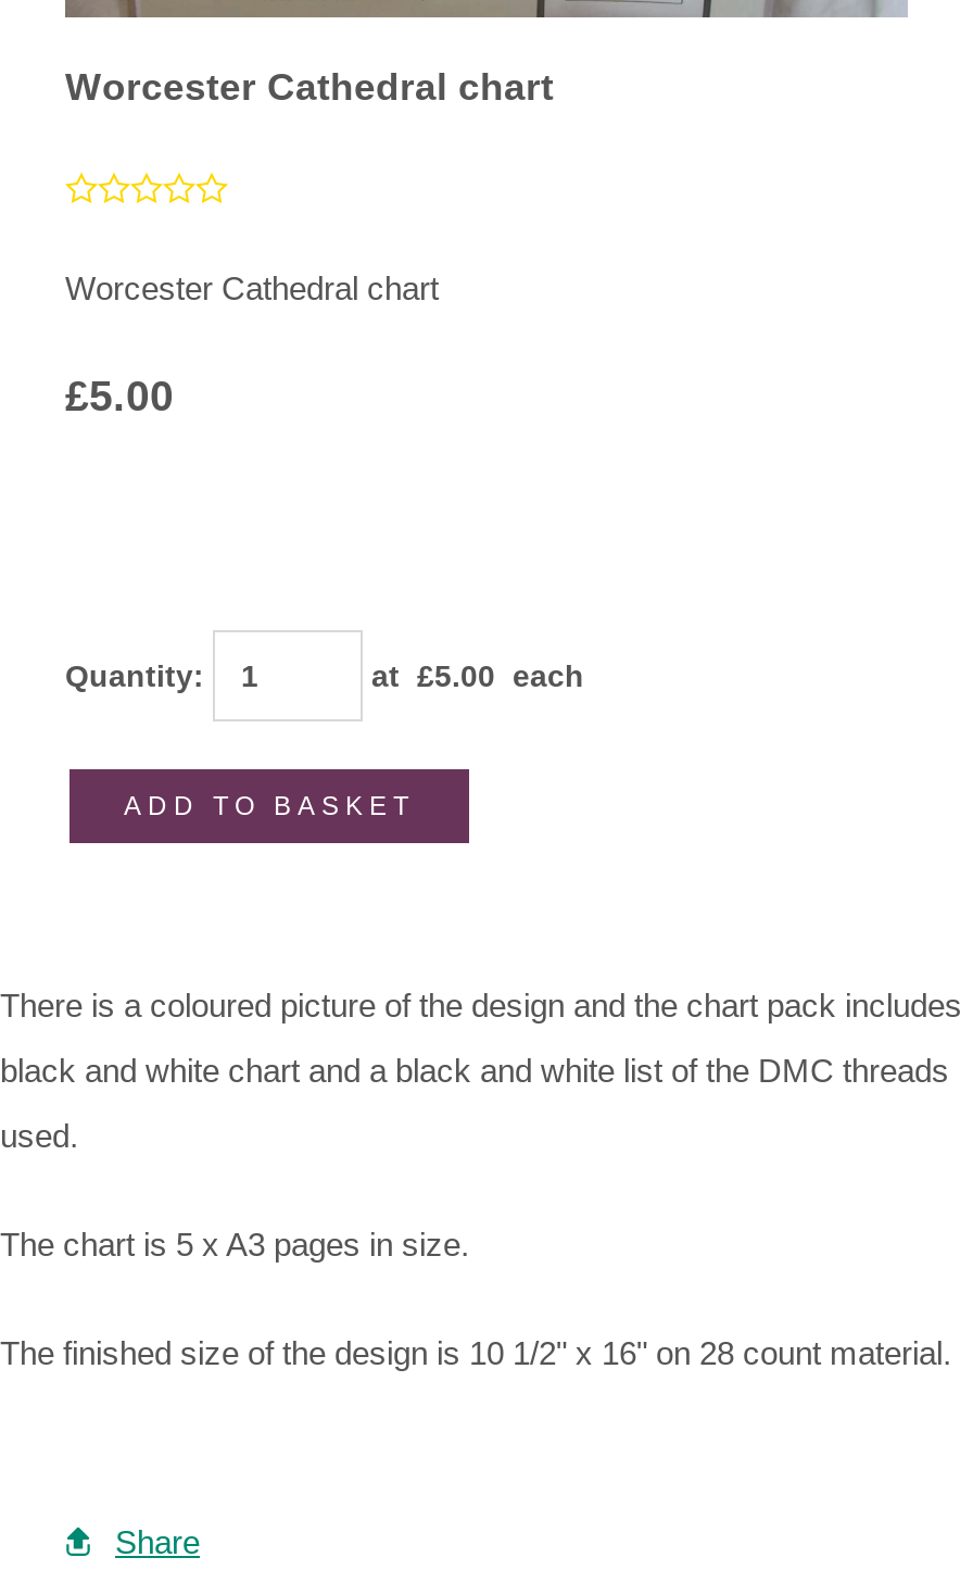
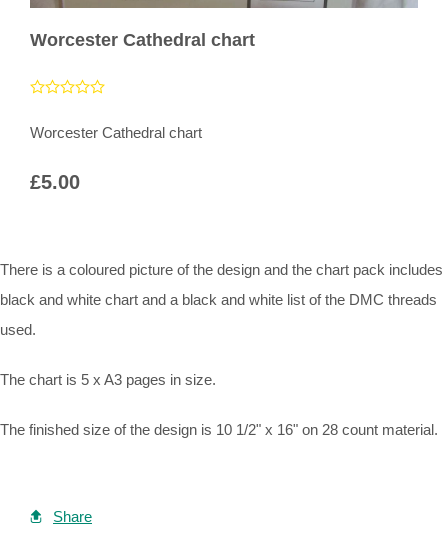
- Quantity:
- at £5.00 each

- ADD TO BASKET
